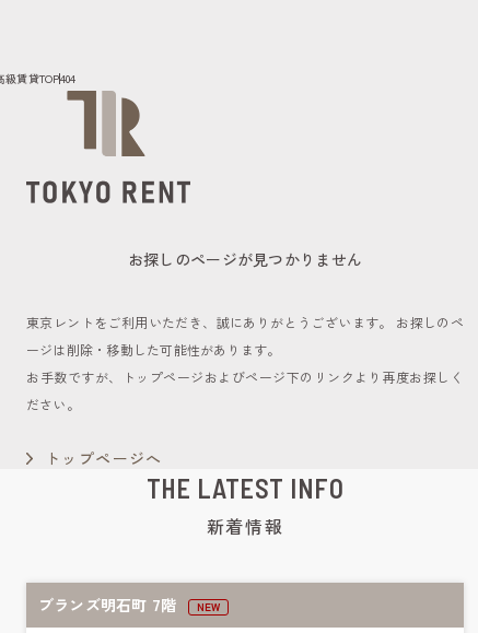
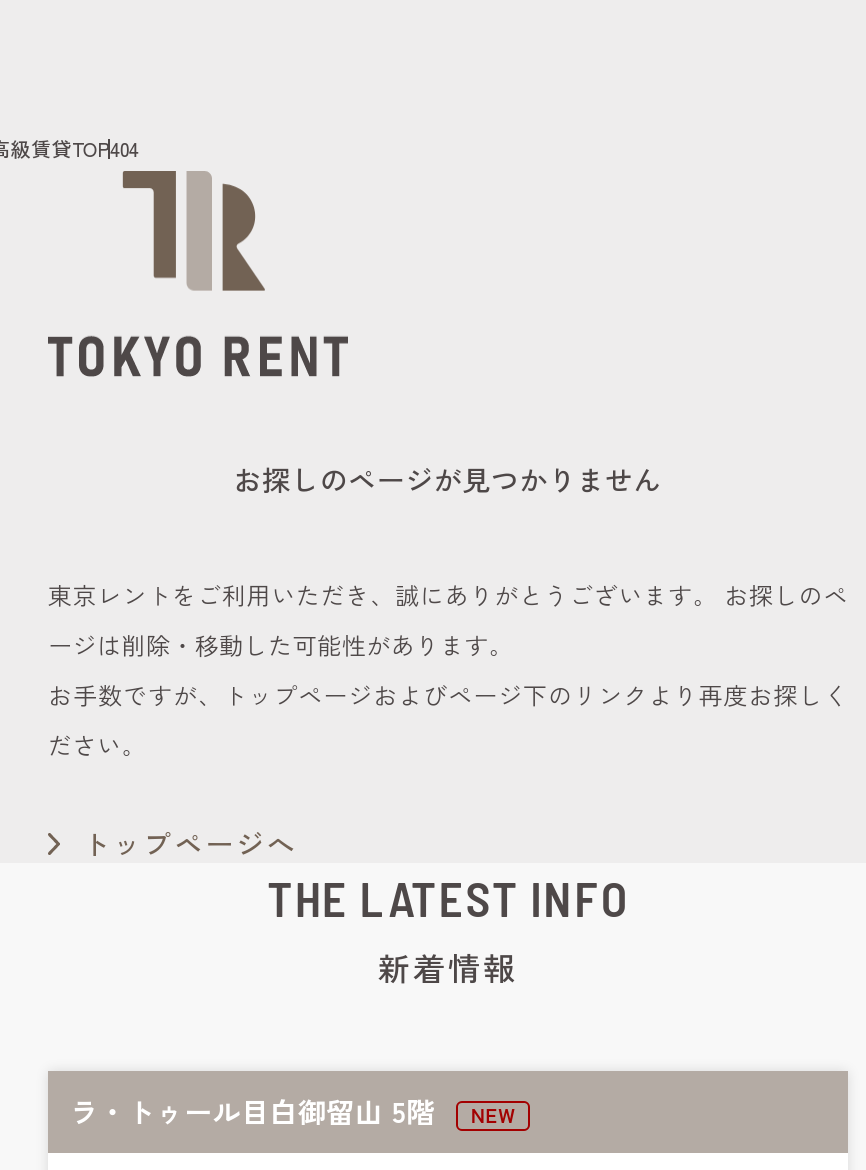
- ブランズ明石町 7階
+ ラ・トゥール目白御留山 5階
